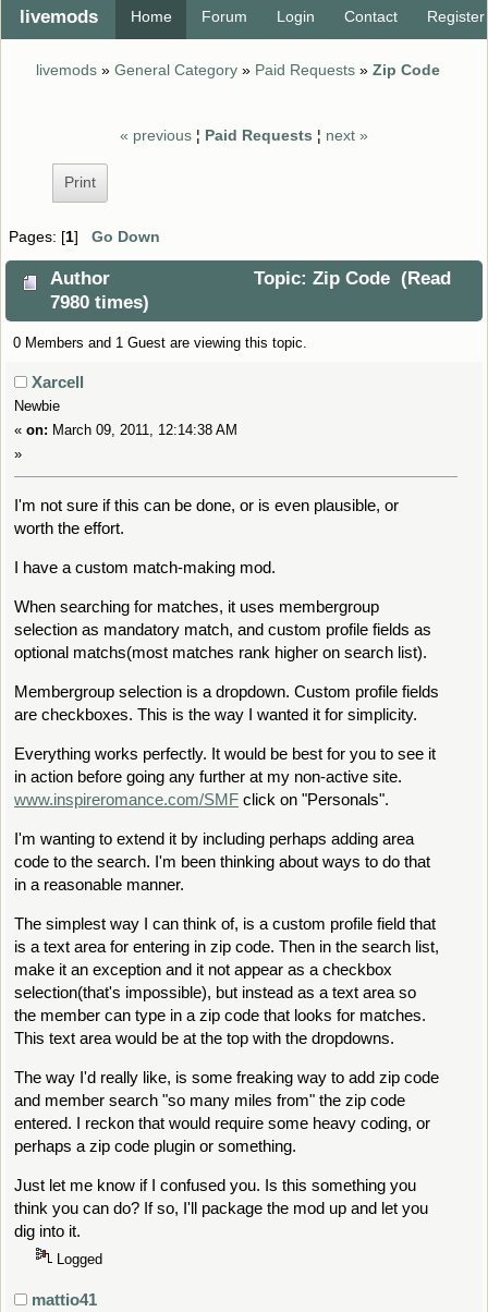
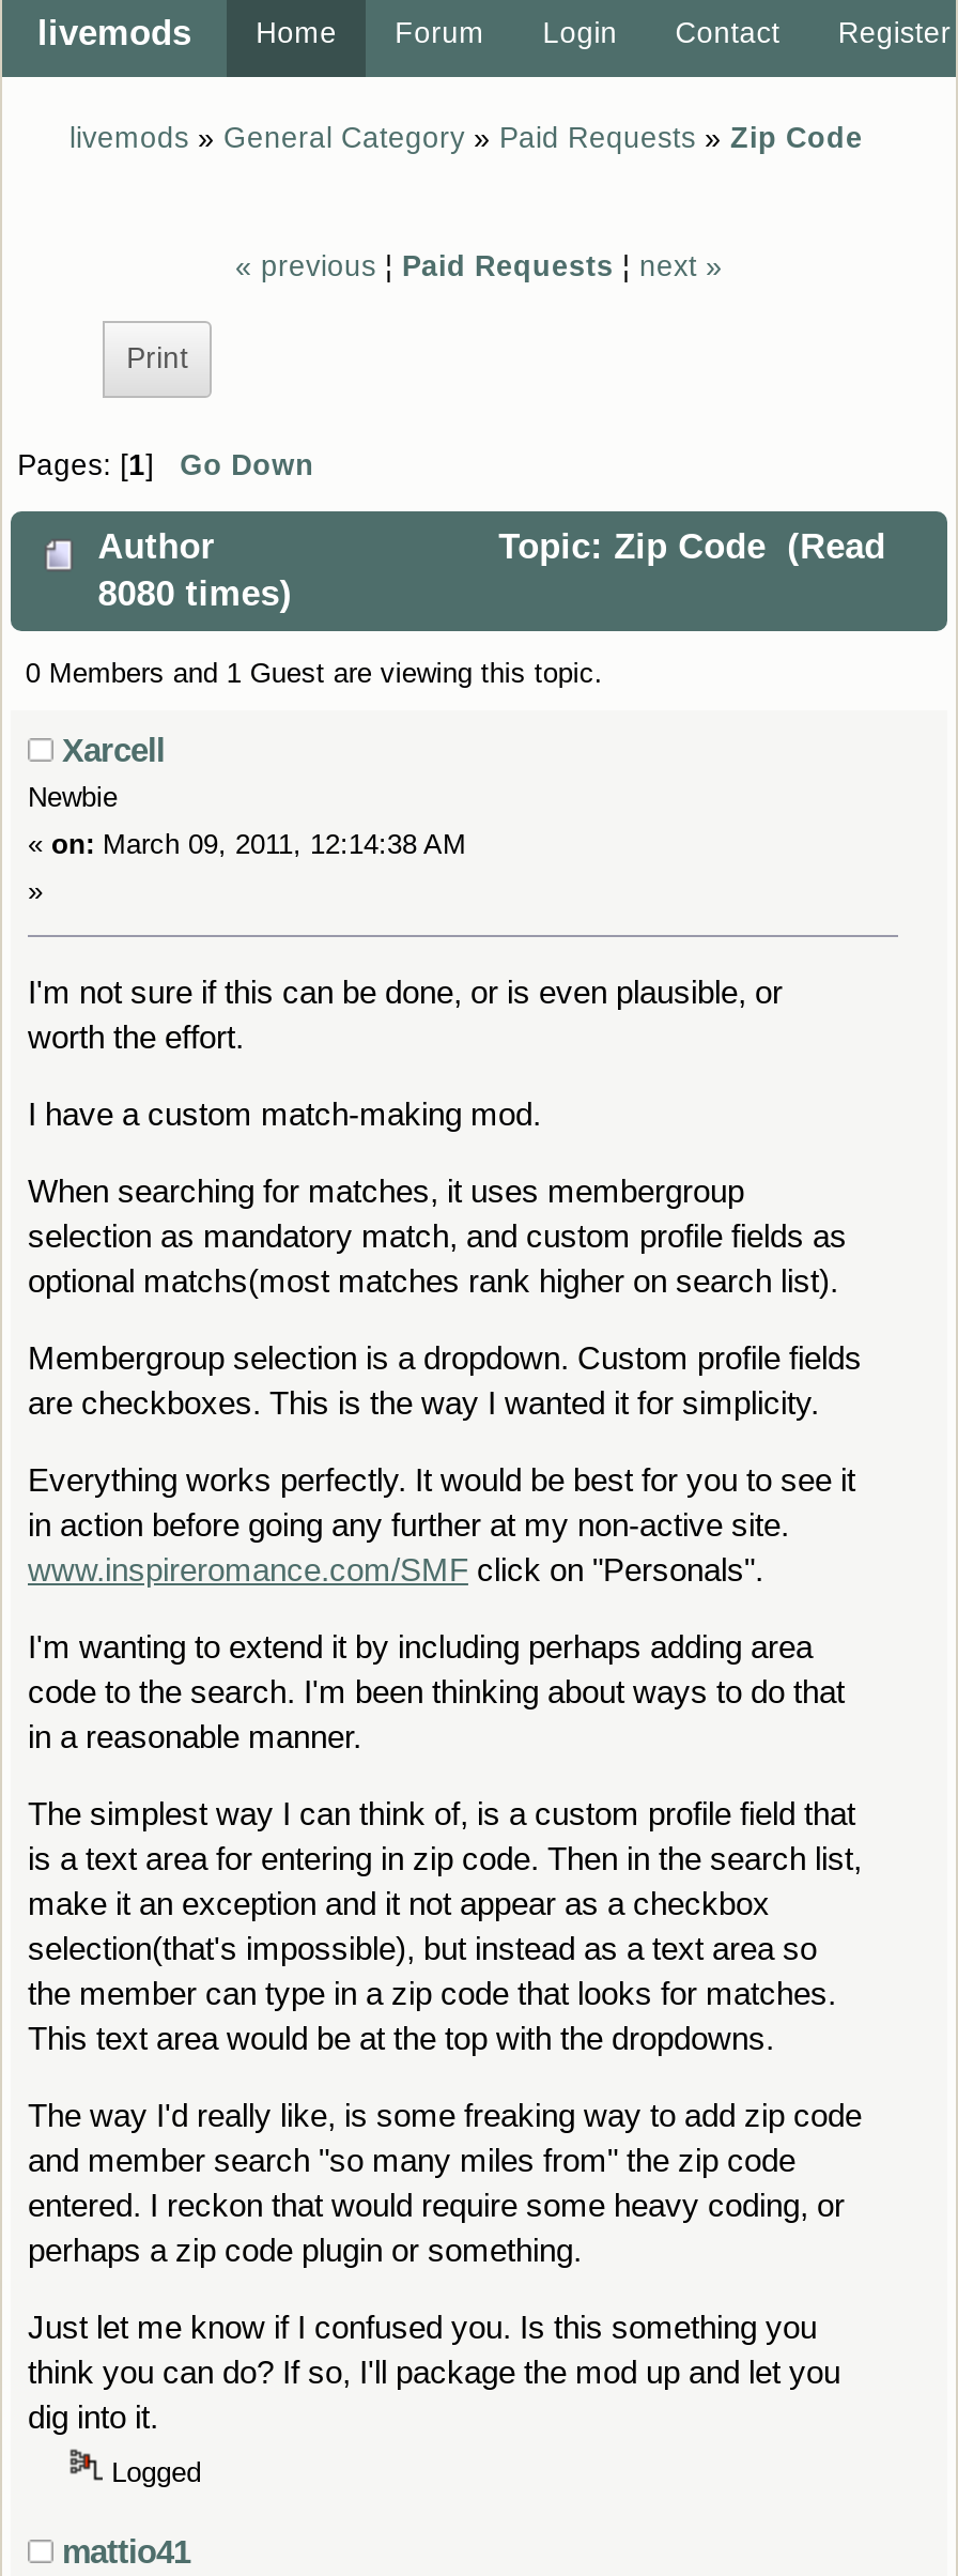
- 7980 times)
+ 8080 times)
